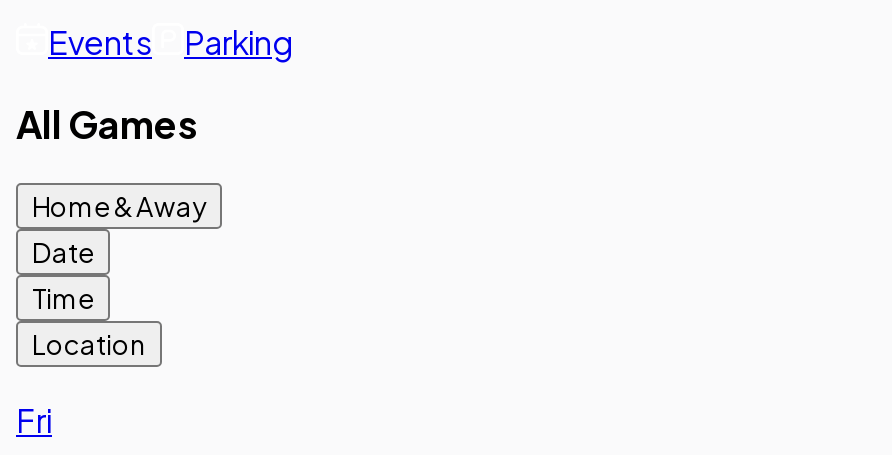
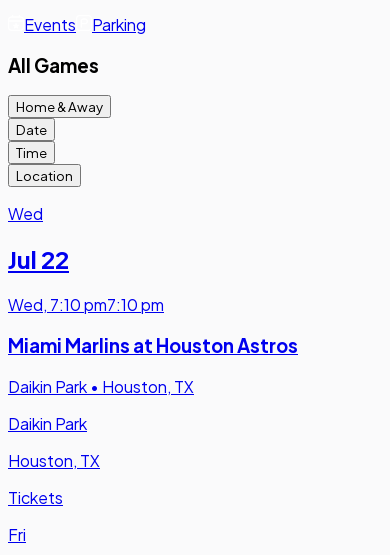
+ Wed
+ Jul 22
+ Wed, 7:10 pm7:10 pm
+ Miami Marlins at Houston Astros
+ Daikin Park • Houston, TX
+ Daikin Park
+ Houston, TX
+ Tickets
